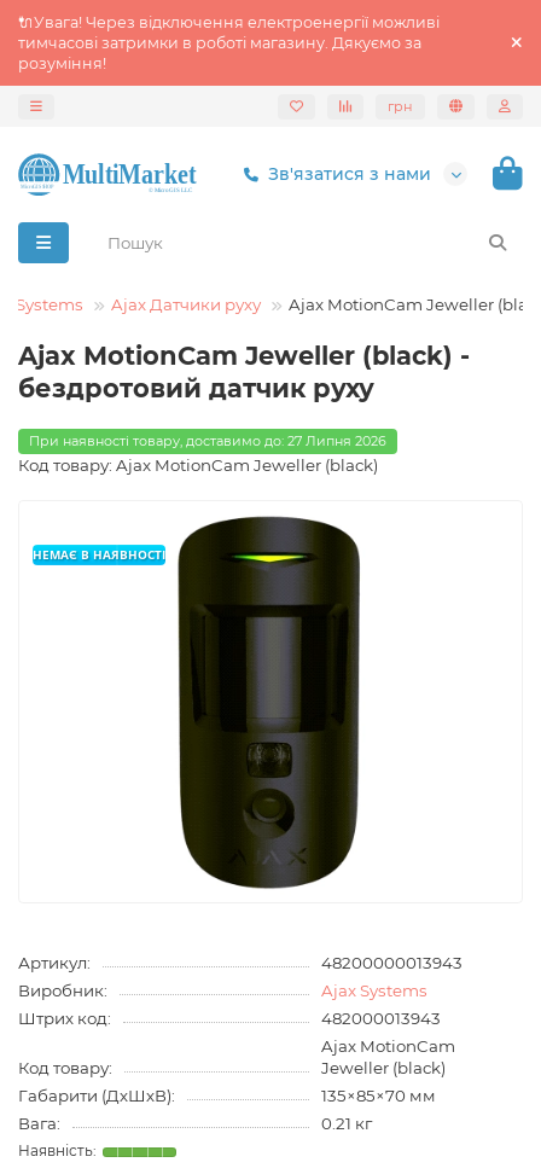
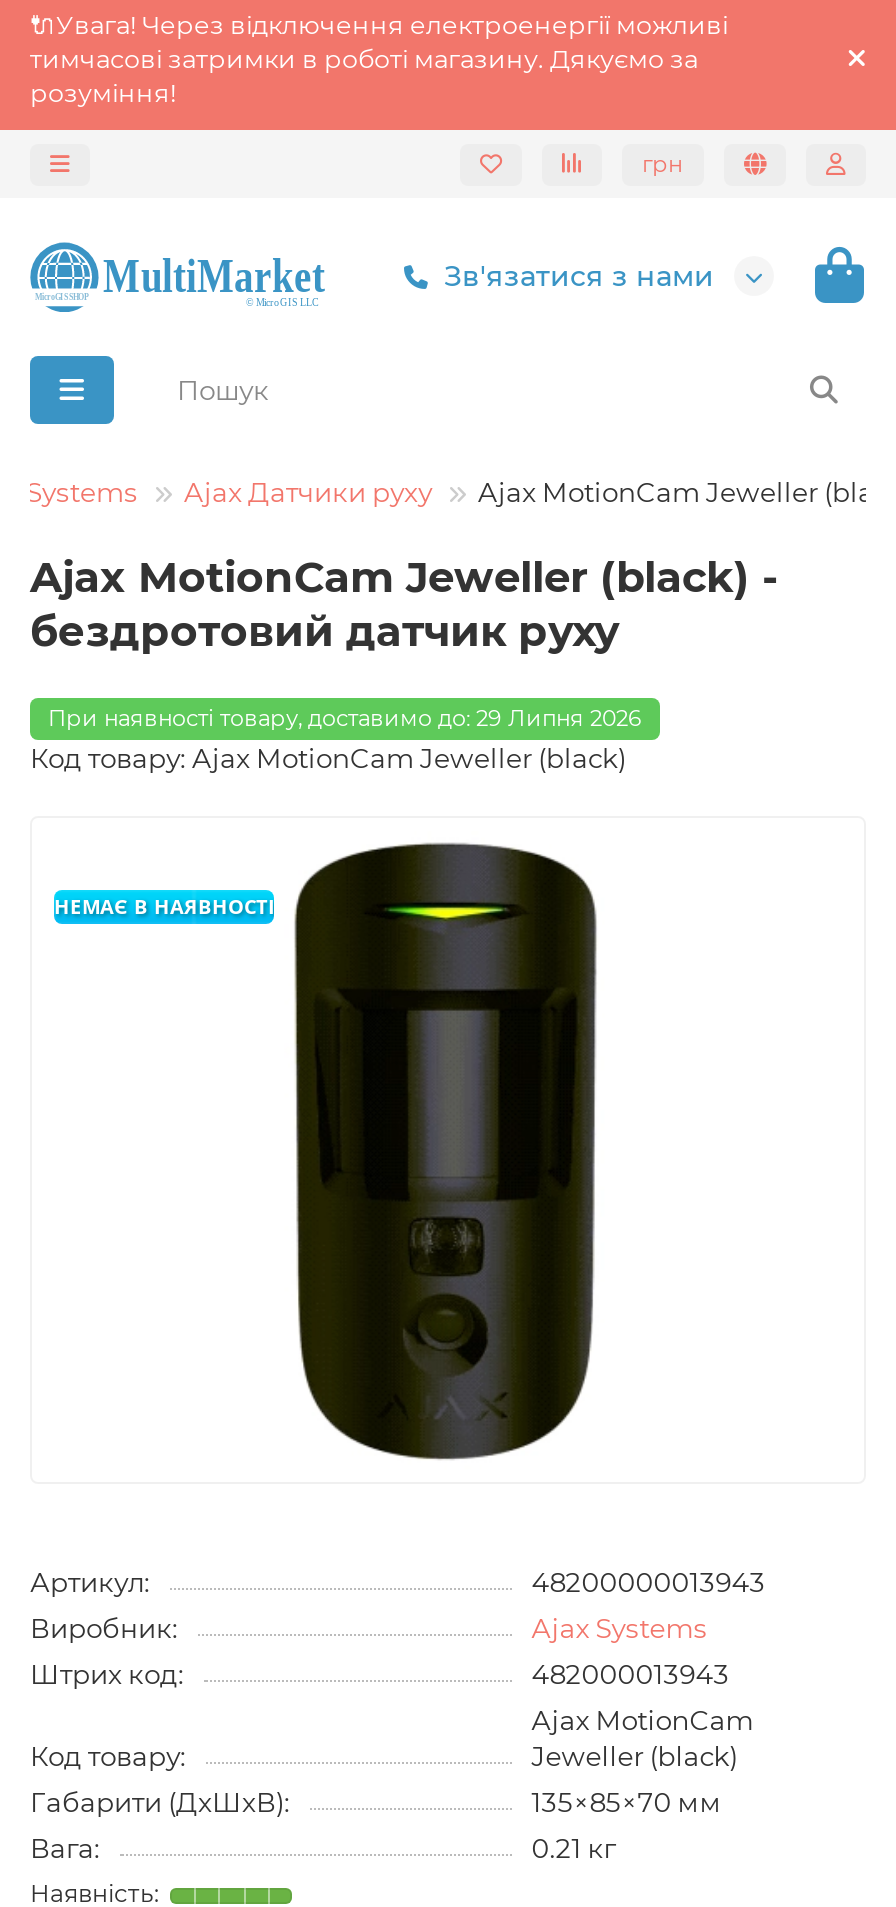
- При наявності товару, доставимо до: 27 Липня 2026
+ При наявності товару, доставимо до: 29 Липня 2026
